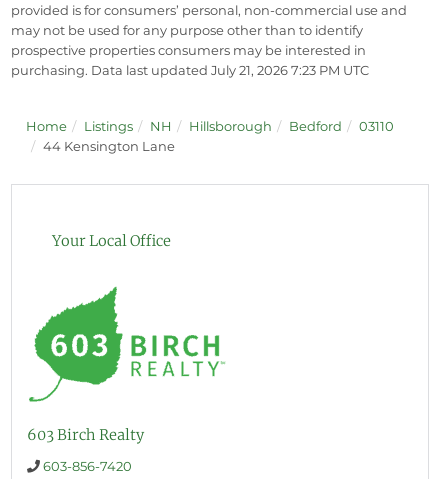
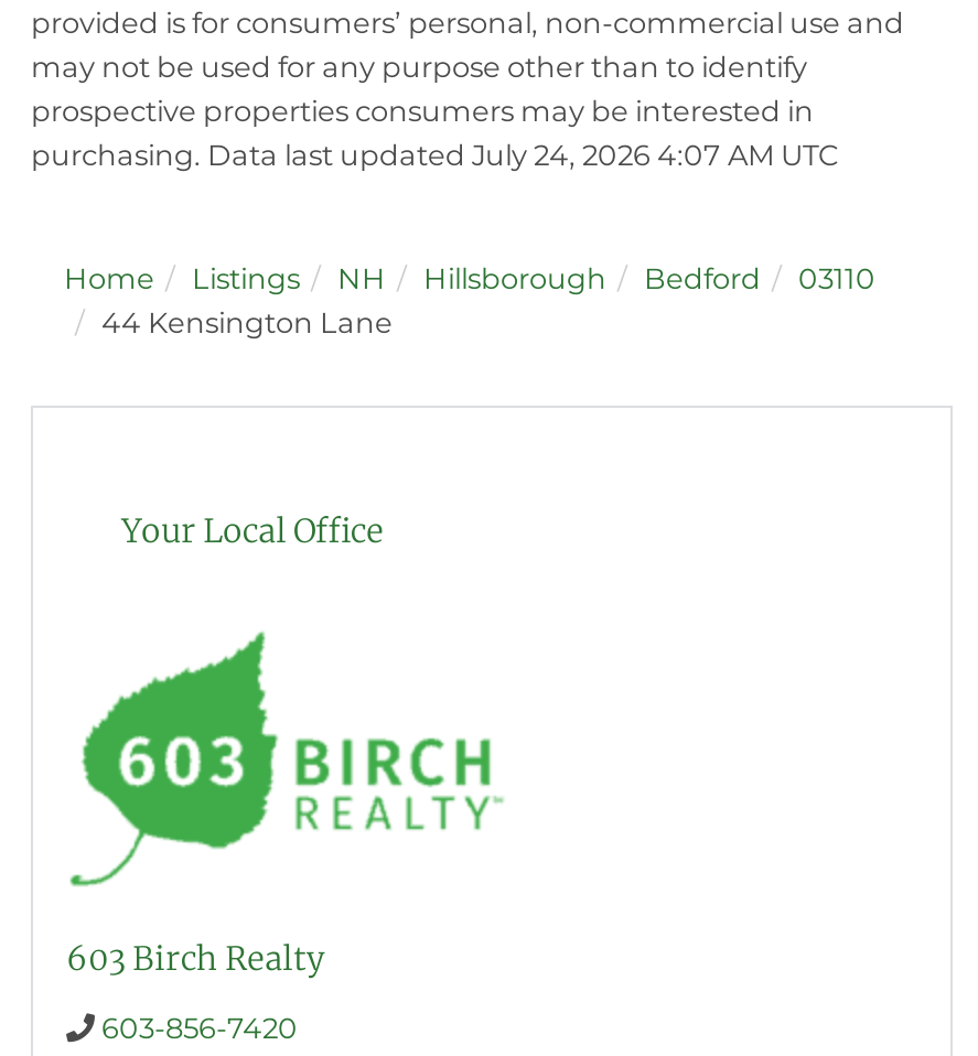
- purchasing. Data last updated July 21, 2026 7:23 PM UTC
+ purchasing. Data last updated July 24, 2026 4:07 AM UTC
